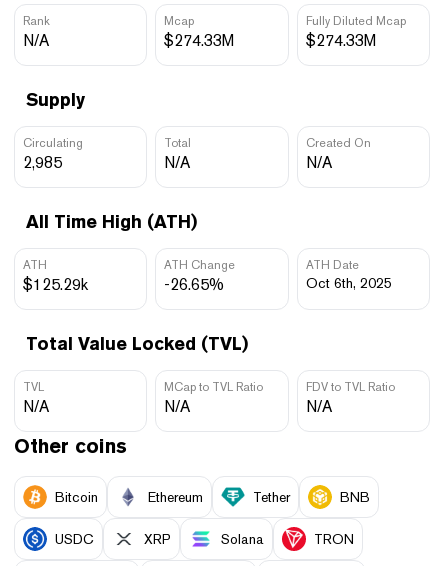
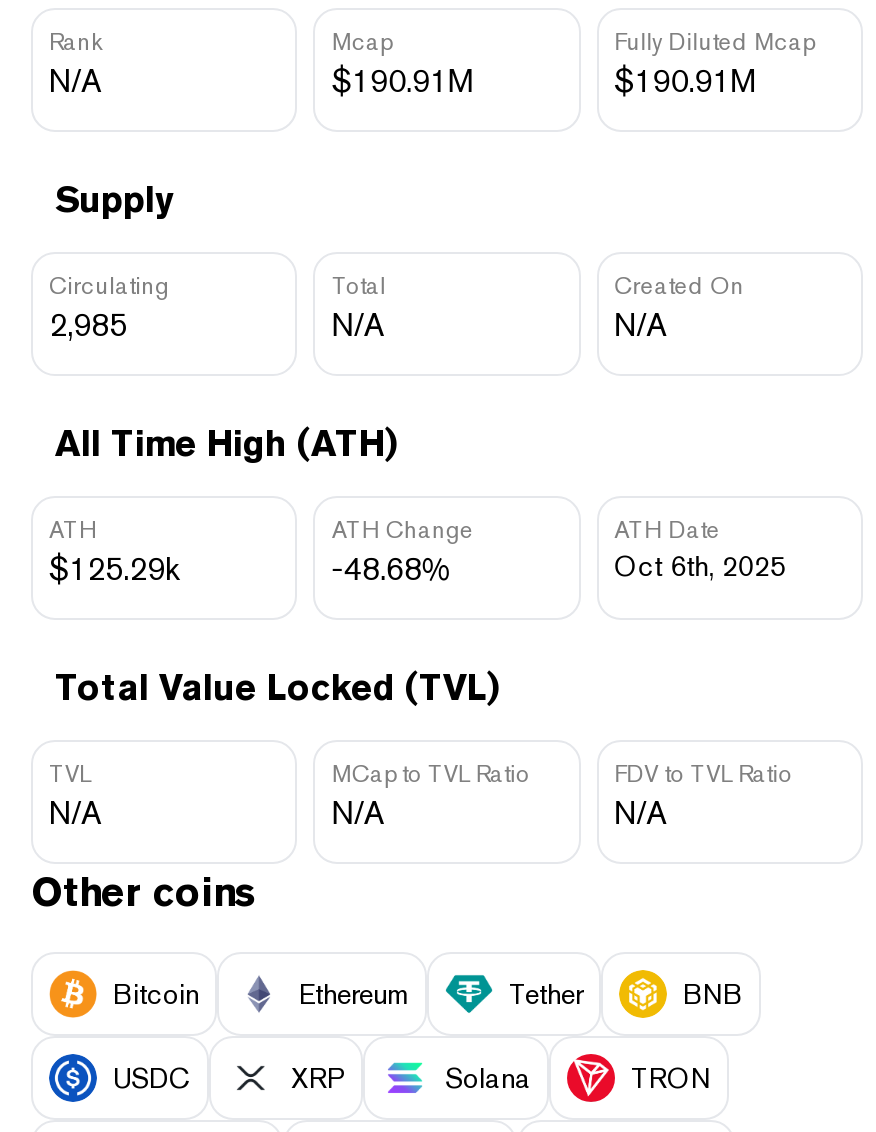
- $274.33M
+ $190.91M

- $274.33M
+ $190.91M

- -26.65%
+ -48.68%
